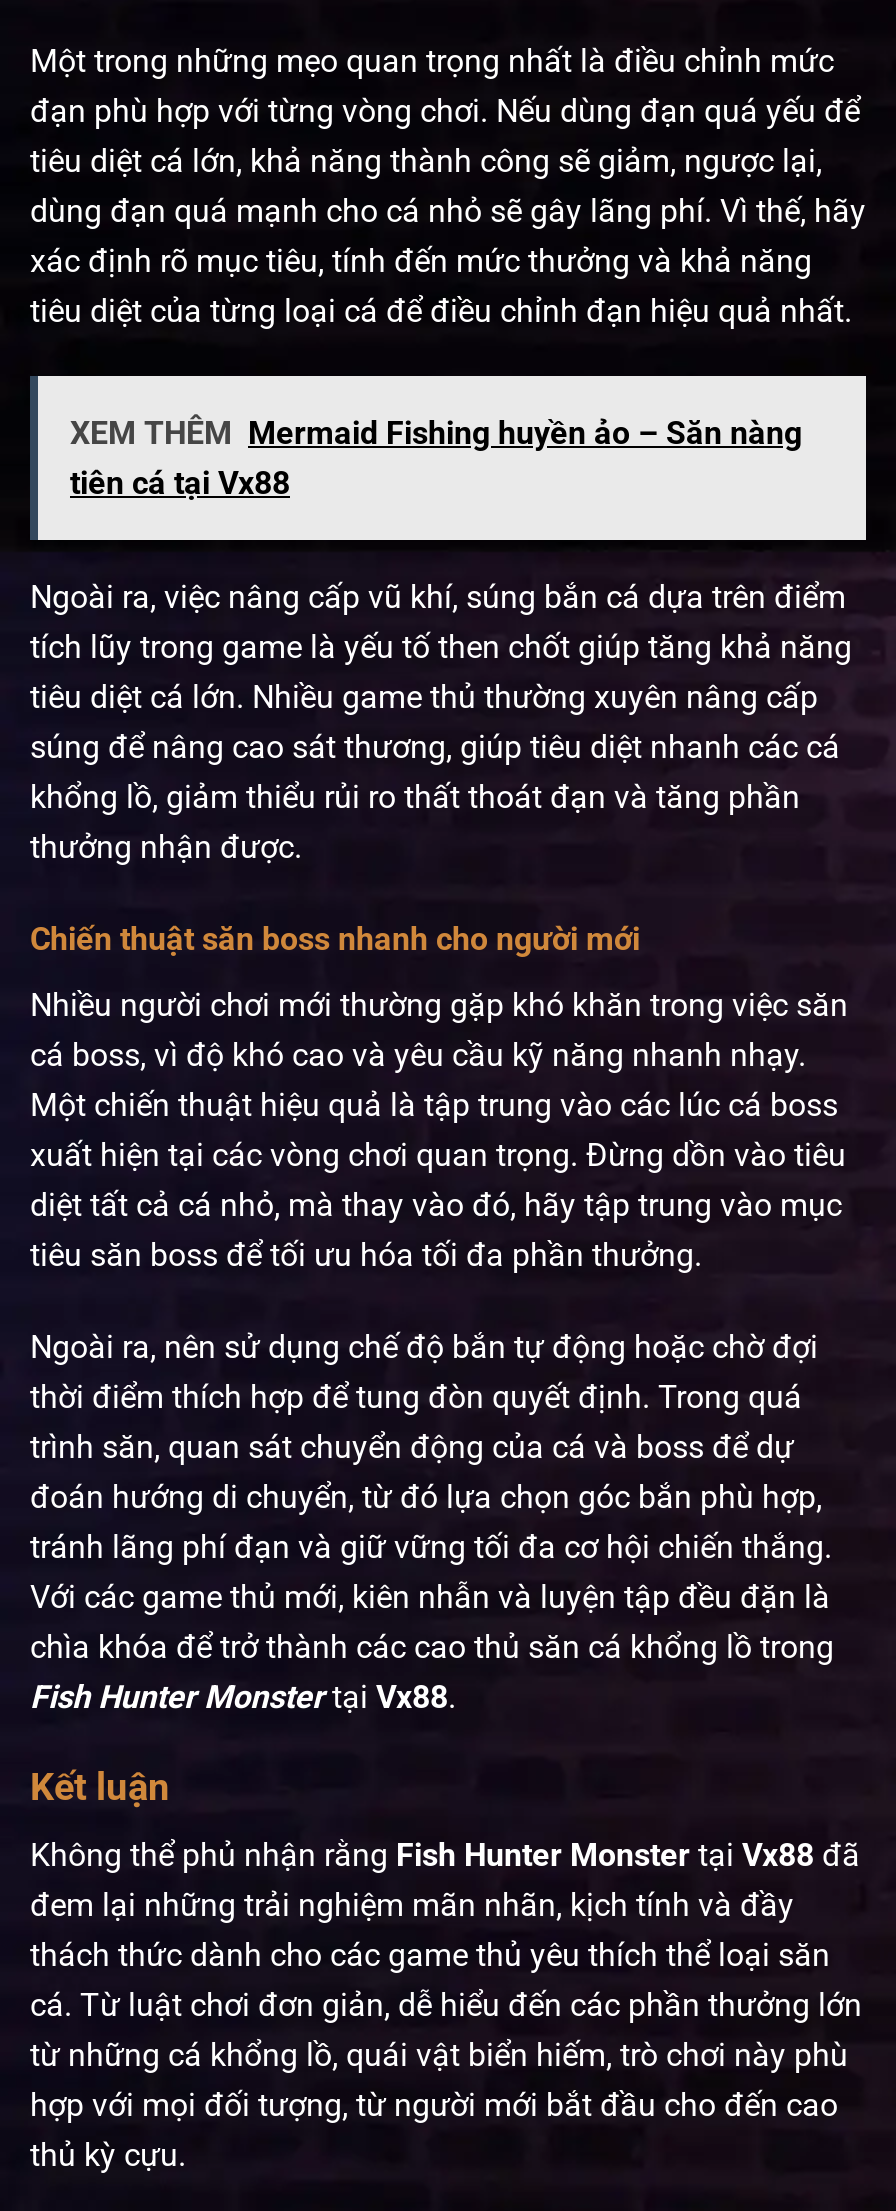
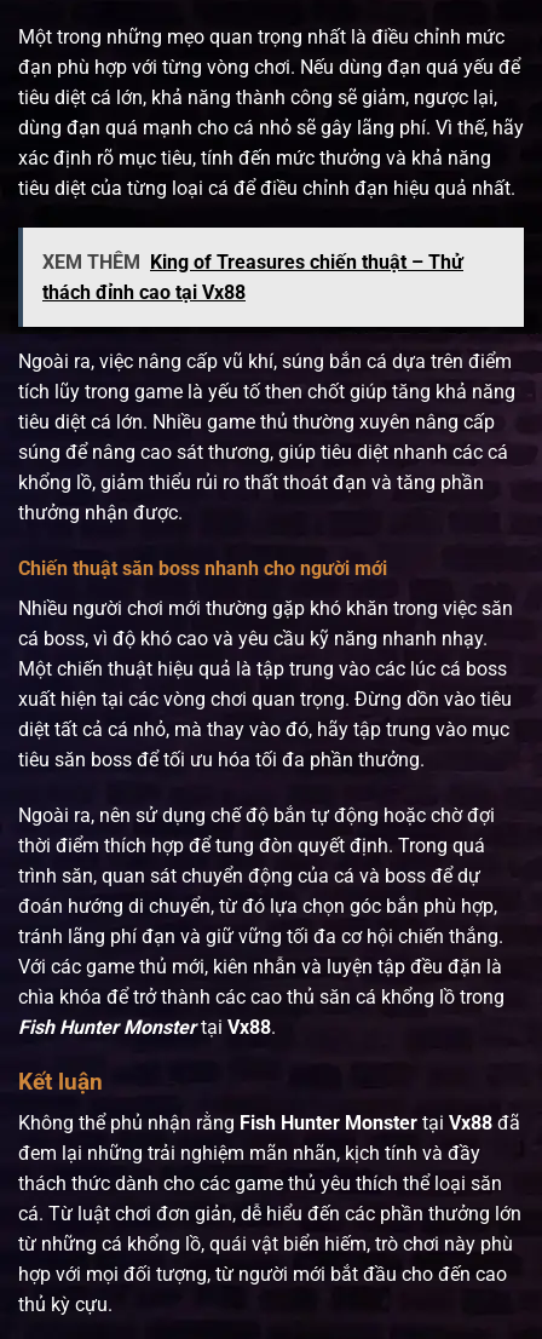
- XEM THÊM Mermaid Fishing huyền ảo – Săn nàng
- tiên cá tại Vx88
+ XEM THÊM King of Treasures chiến thuật – Thử
+ thách đỉnh cao tại Vx88
